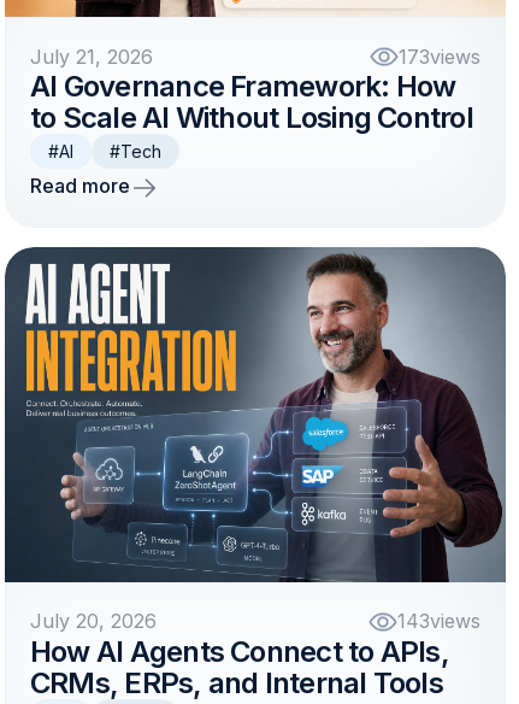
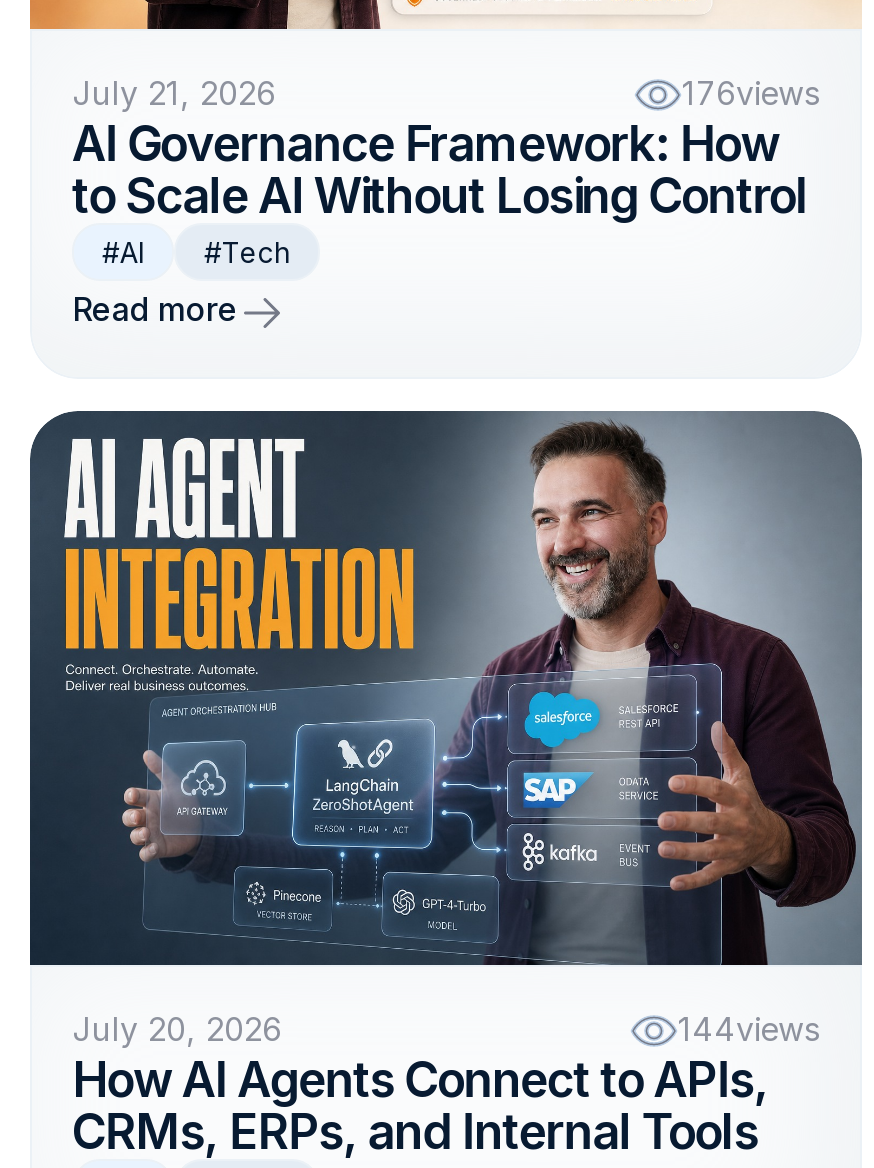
- 173views
+ 176views

- 143views
+ 144views
